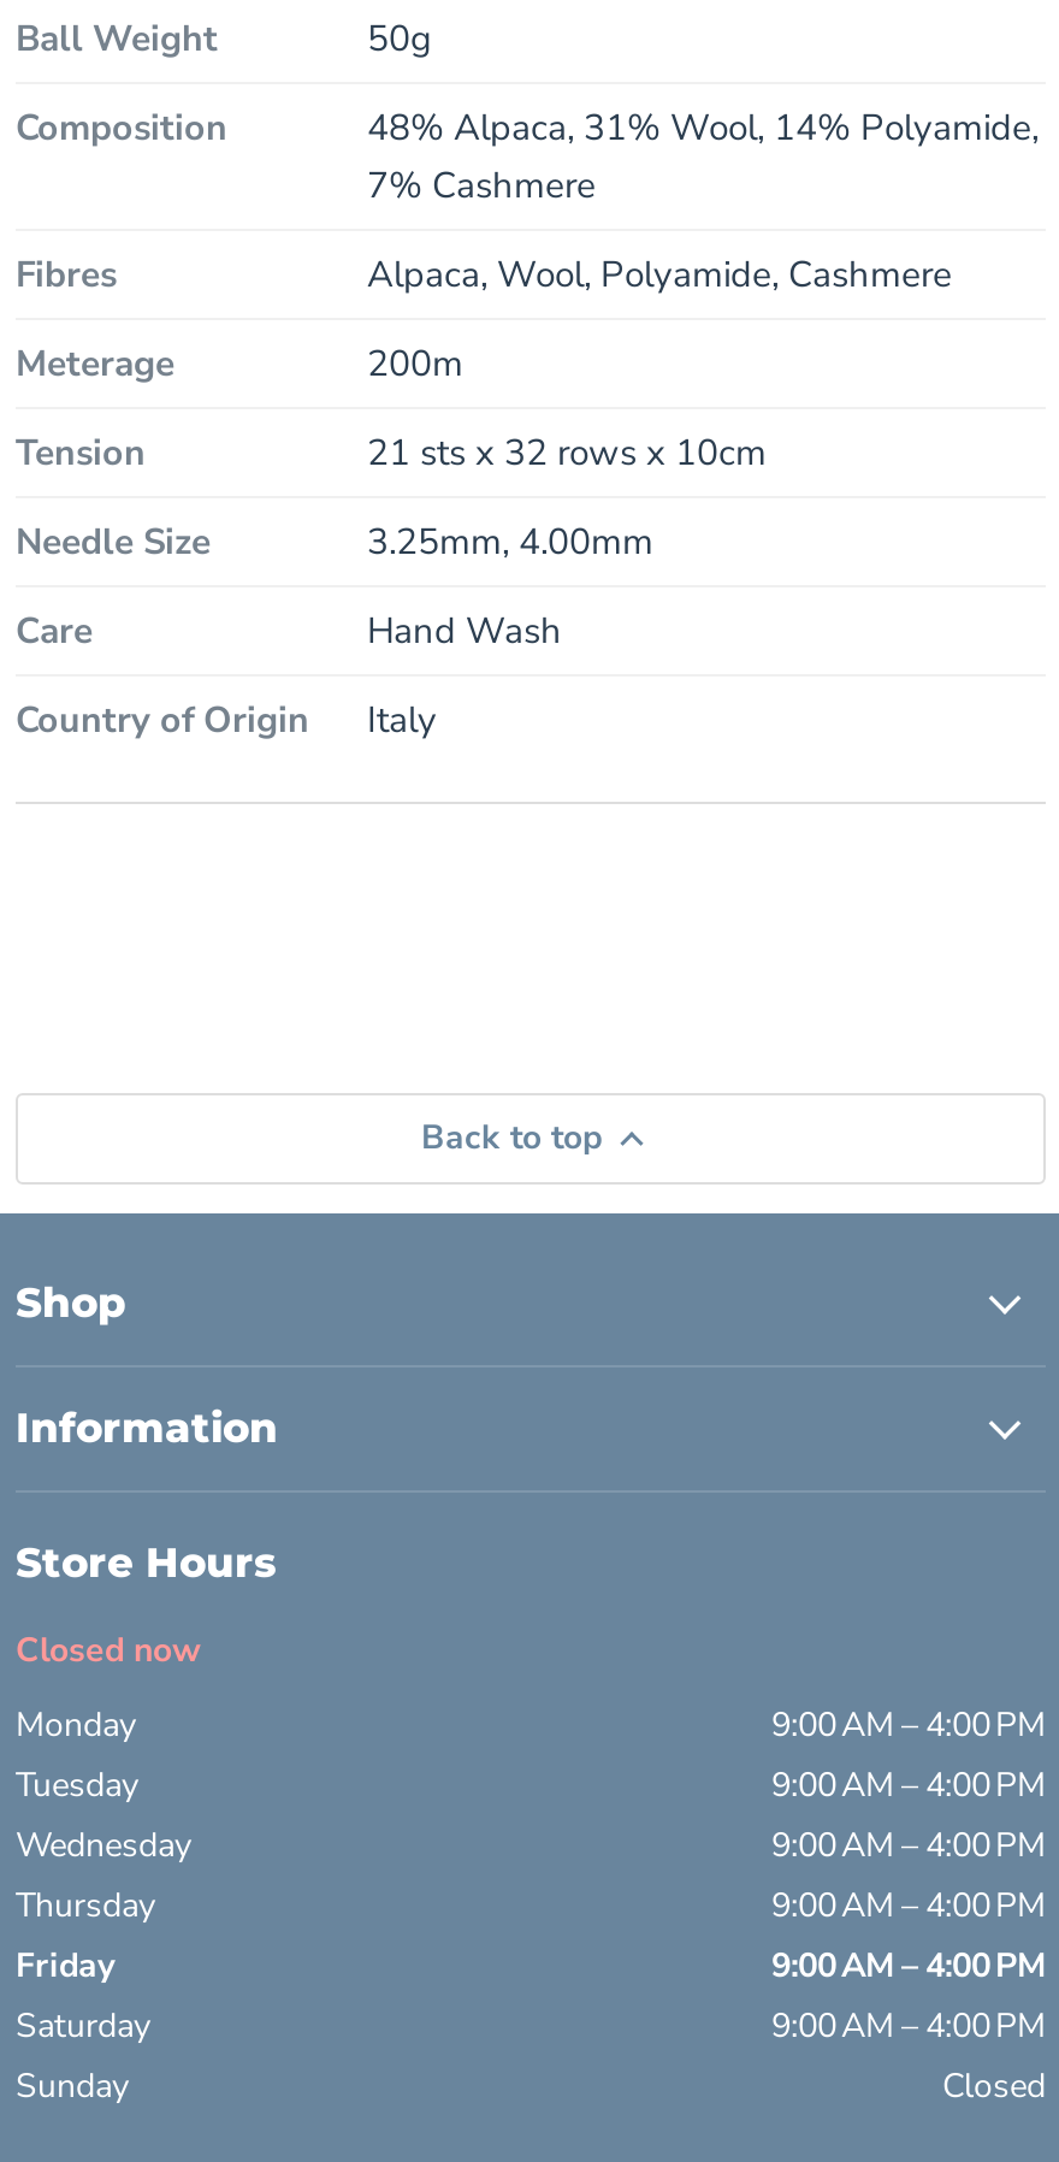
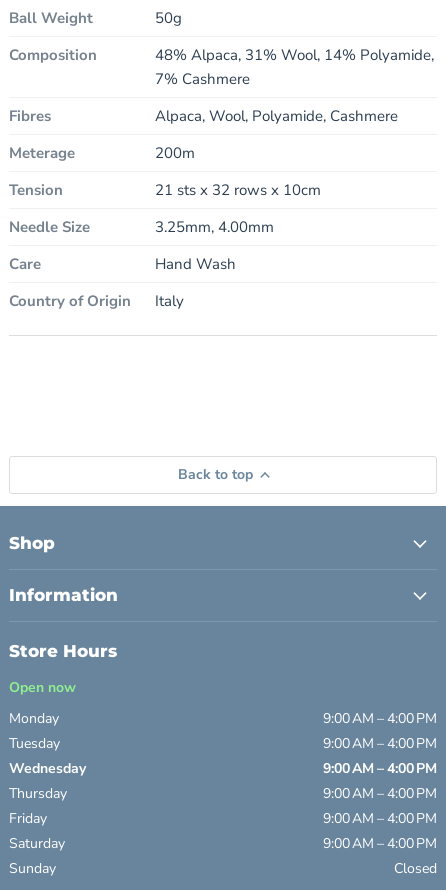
- Closed now
+ Open now
